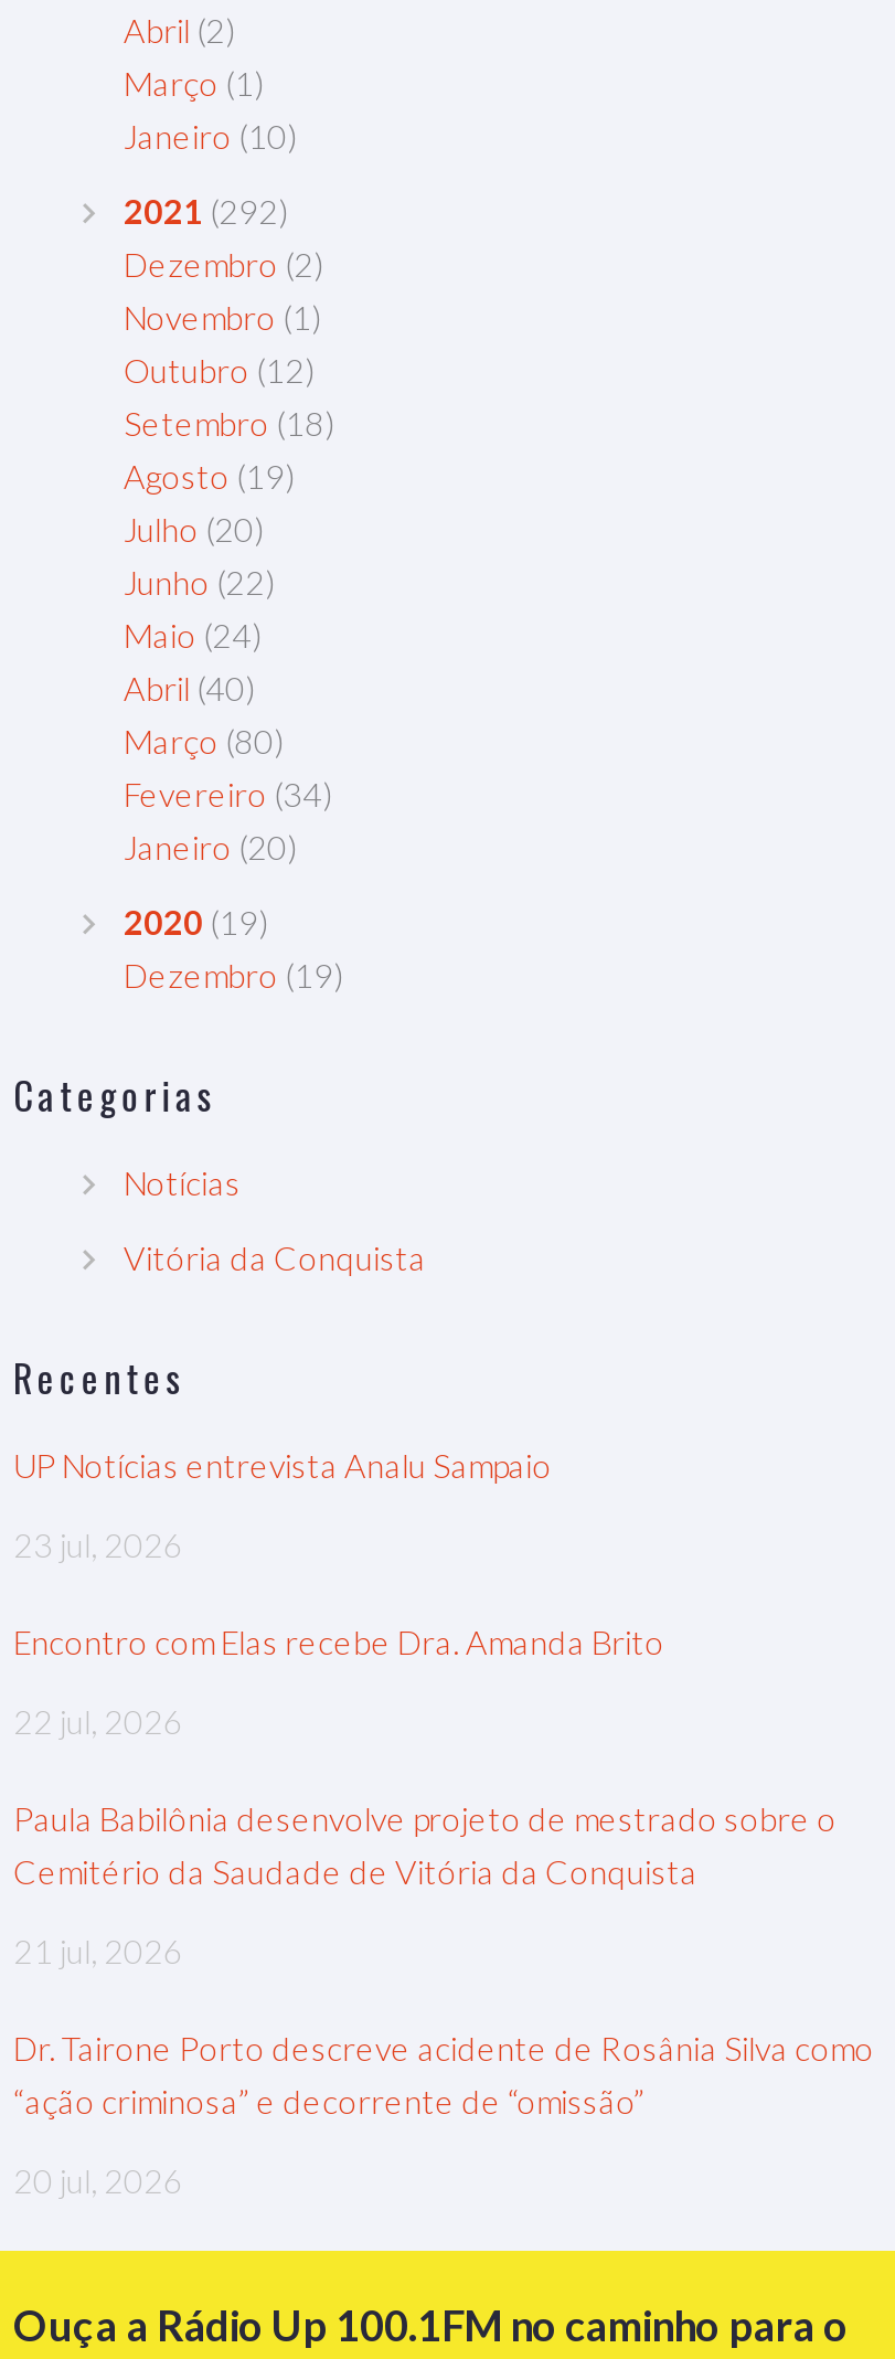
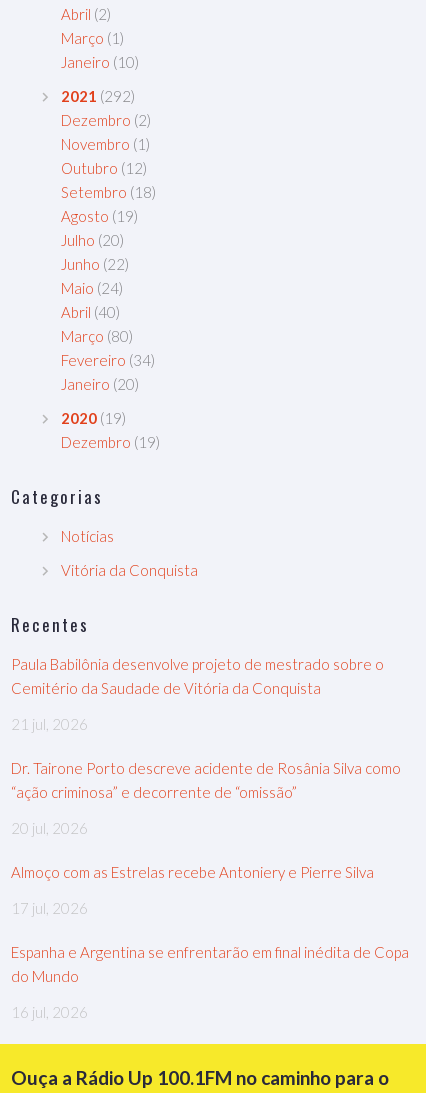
- UP Notícias entrevista Analu Sampaio
- 23 jul, 2026
- Encontro com Elas recebe Dra. Amanda Brito
- 22 jul, 2026

moved up: Paula Babilônia desenvolve projeto de mestrado sobre o | Cemitério da Saudade de Vitória da Conquista | 21 jul, 2026 | Dr. Tairone Porto descreve acidente de Rosânia Silva como | “ação criminosa” e decorrente de “omissão” | 20 jul, 2026

+ Almoço com as Estrelas recebe Antoniery e Pierre Silva
+ 17 jul, 2026
+ Espanha e Argentina se enfrentarão em final inédita de Copa
+ do Mundo
+ 16 jul, 2026
